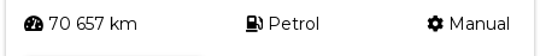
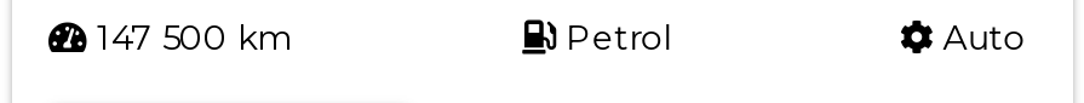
- 70 657 km
+ 147 500 km

- Manual
+ Auto
